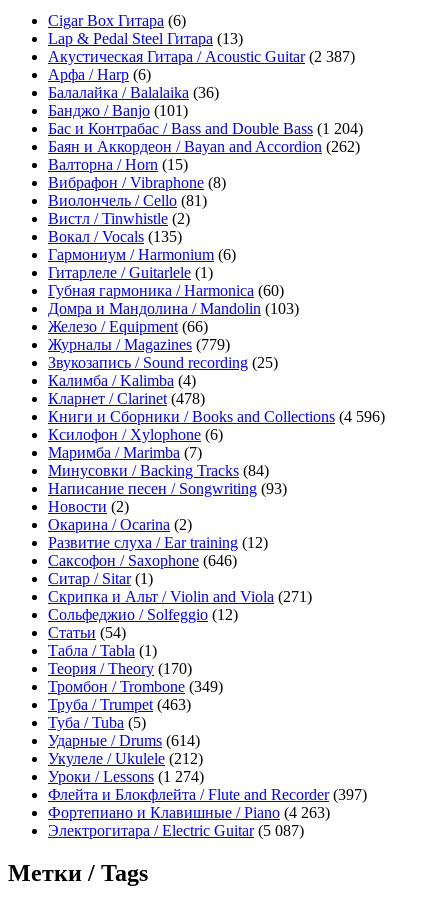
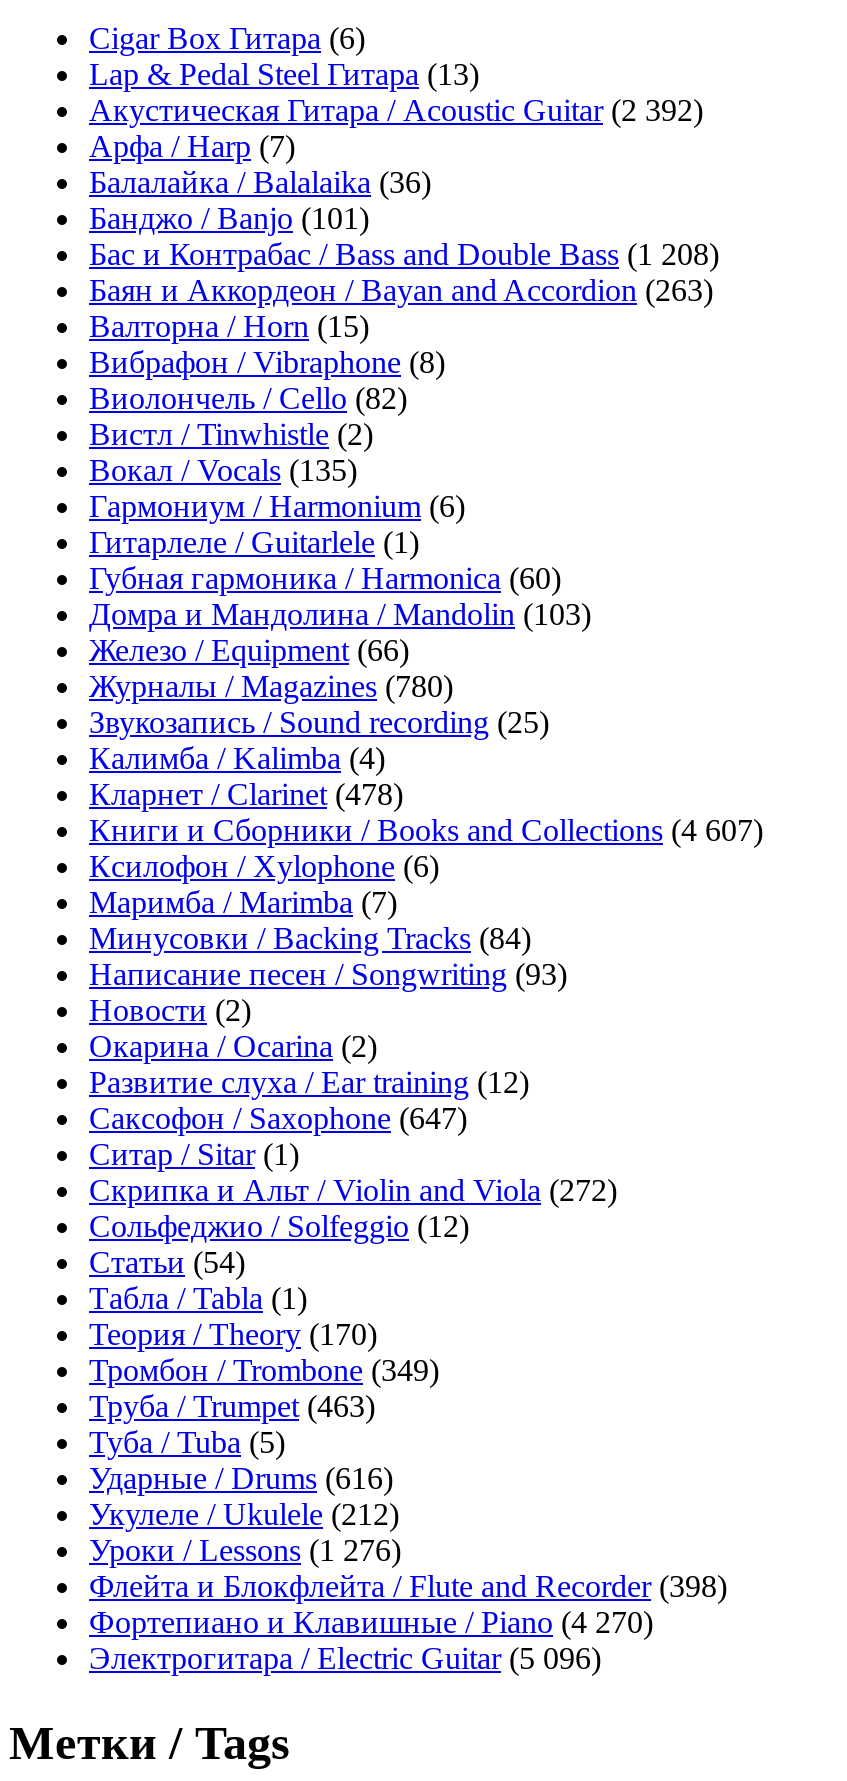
- Акустическая Гитара / Acoustic Guitar (2 387)
+ Акустическая Гитара / Acoustic Guitar (2 392)

- Арфа / Harp (6)
+ Арфа / Harp (7)

- Бас и Контрабас / Bass and Double Bass (1 204)
+ Бас и Контрабас / Bass and Double Bass (1 208)

- Баян и Аккордеон / Bayan and Accordion (262)
+ Баян и Аккордеон / Bayan and Accordion (263)

- Виолончель / Cello (81)
+ Виолончель / Cello (82)

- Журналы / Magazines (779)
+ Журналы / Magazines (780)

- Книги и Сборники / Books and Collections (4 596)
+ Книги и Сборники / Books and Collections (4 607)

- Саксофон / Saxophone (646)
+ Саксофон / Saxophone (647)

- Скрипка и Альт / Violin and Viola (271)
+ Скрипка и Альт / Violin and Viola (272)

- Ударные / Drums (614)
+ Ударные / Drums (616)

- Уроки / Lessons (1 274)
+ Уроки / Lessons (1 276)

- Флейта и Блокфлейта / Flute and Recorder (397)
+ Флейта и Блокфлейта / Flute and Recorder (398)

- Фортепиано и Клавишные / Piano (4 263)
+ Фортепиано и Клавишные / Piano (4 270)

- Электрогитара / Electric Guitar (5 087)
+ Электрогитара / Electric Guitar (5 096)
